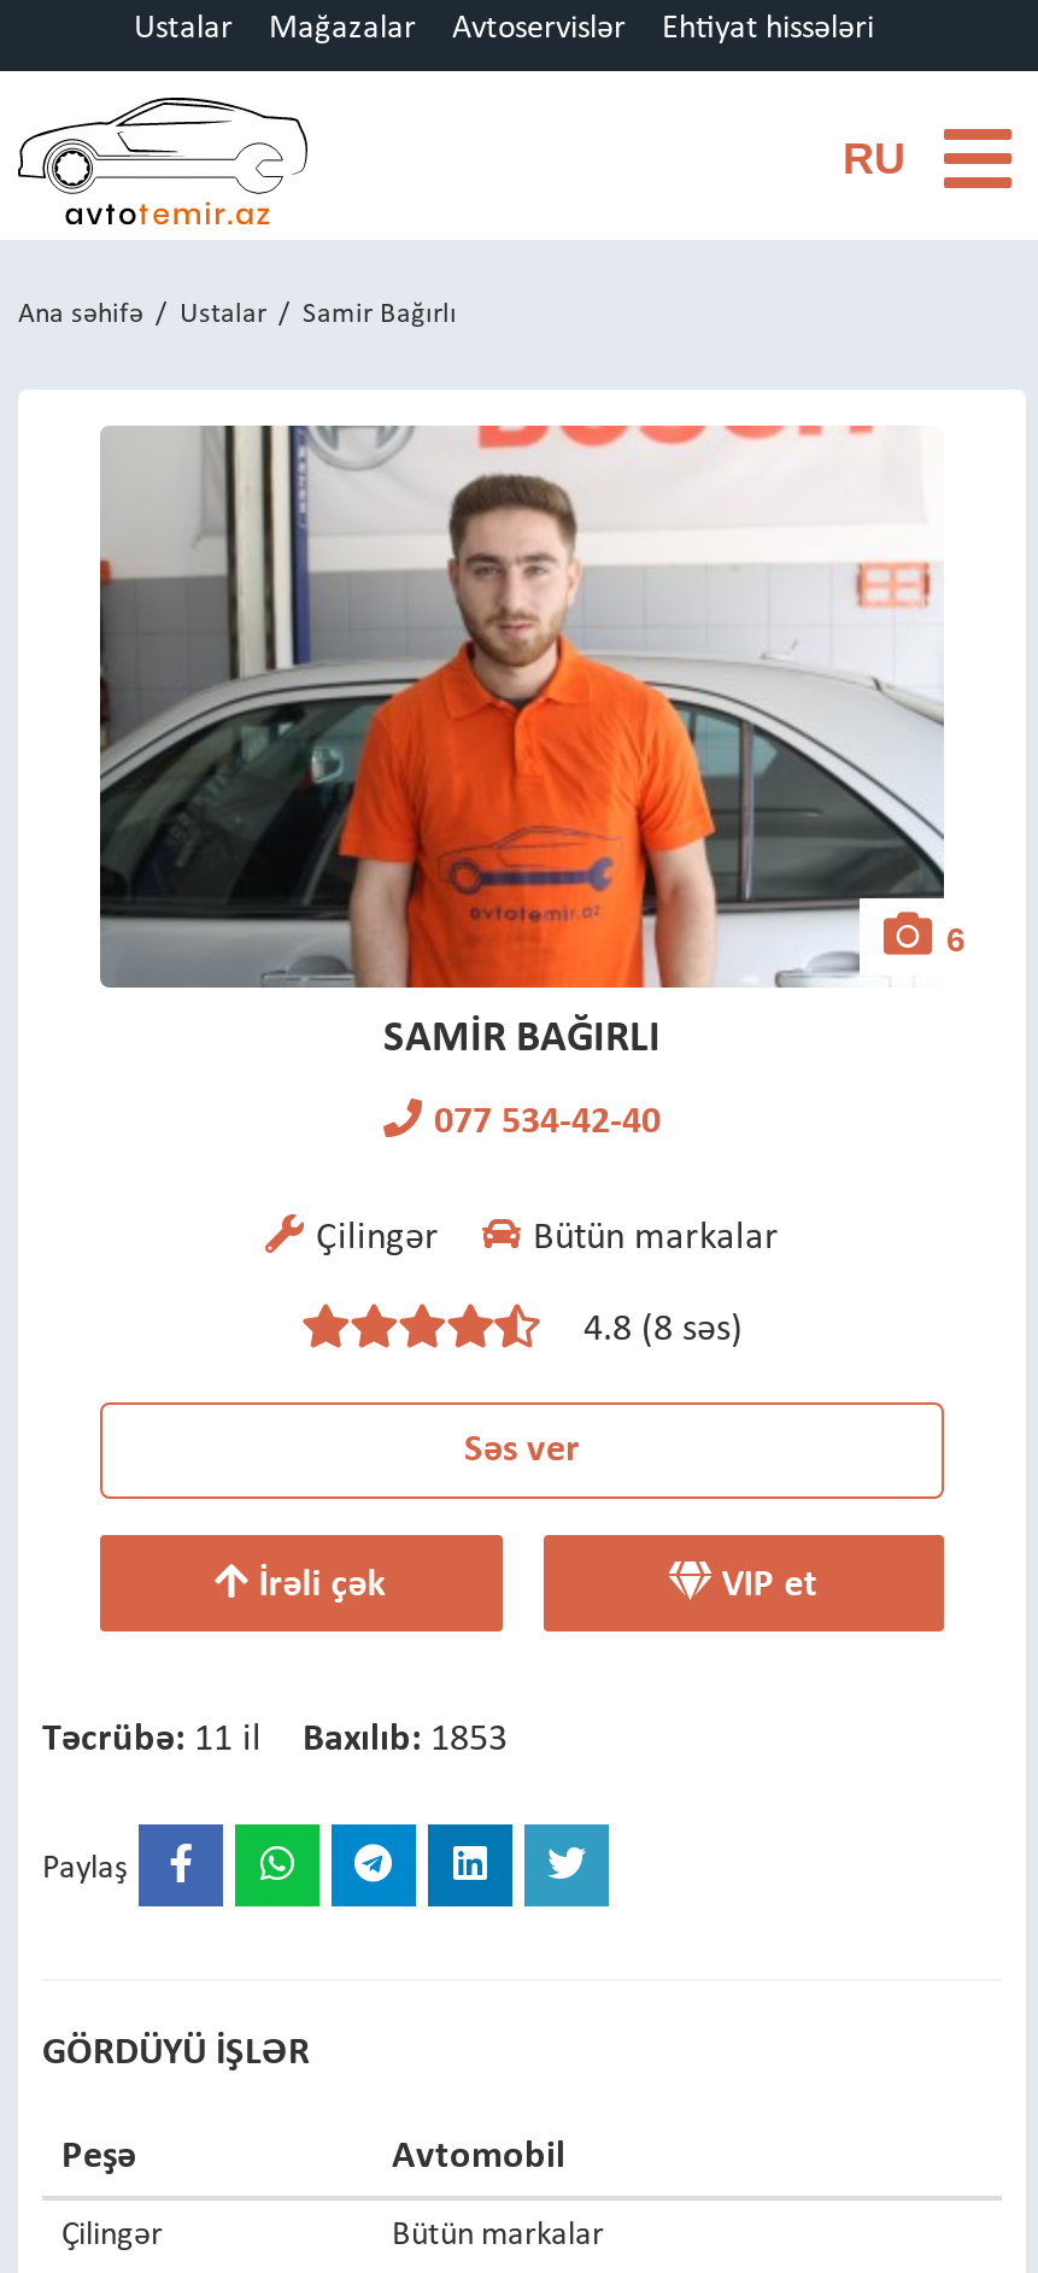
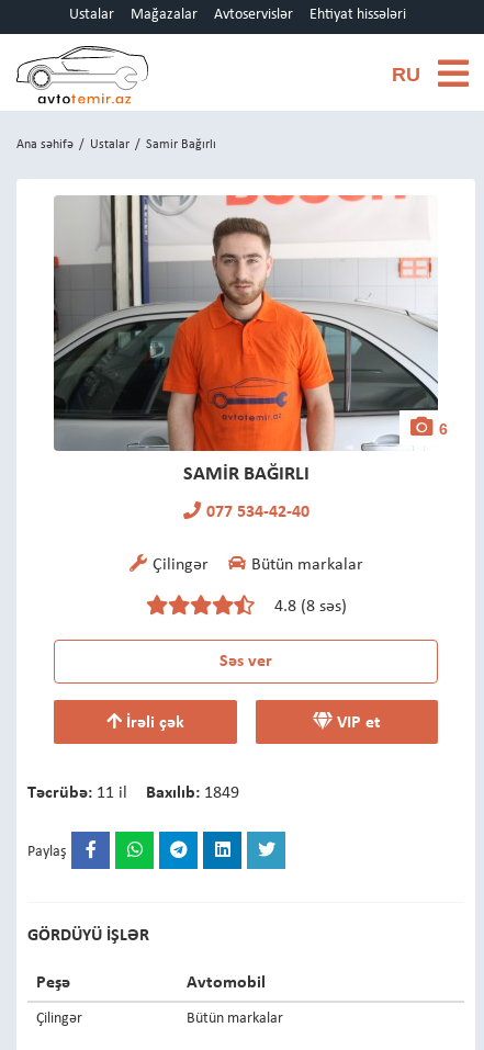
- Təcrübə: 11 il Baxılıb: 1853
+ Təcrübə: 11 il Baxılıb: 1849
